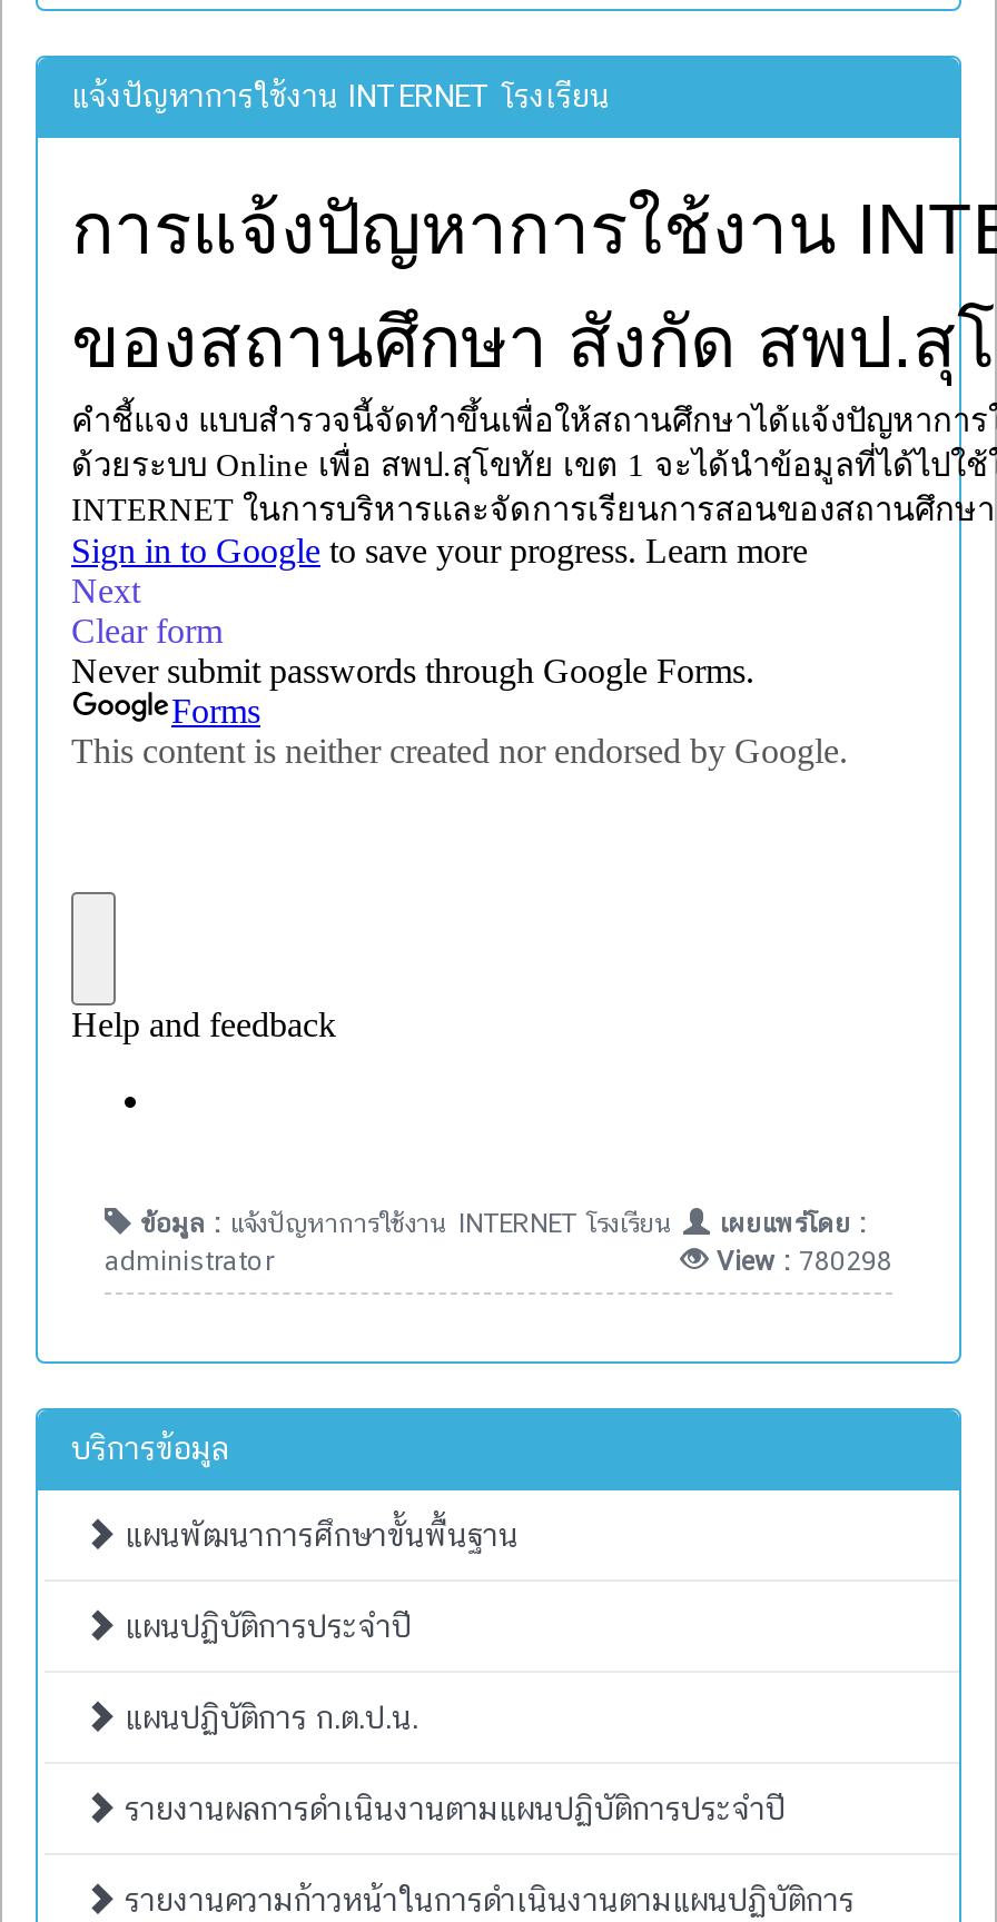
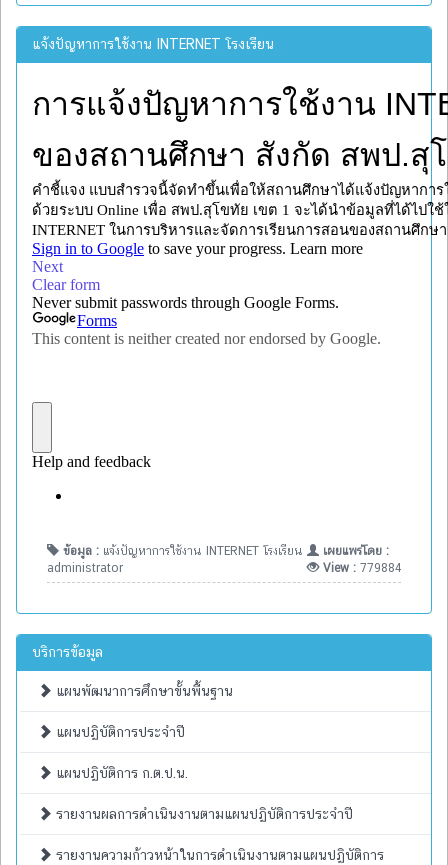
- View : 780298
+ View : 779884
